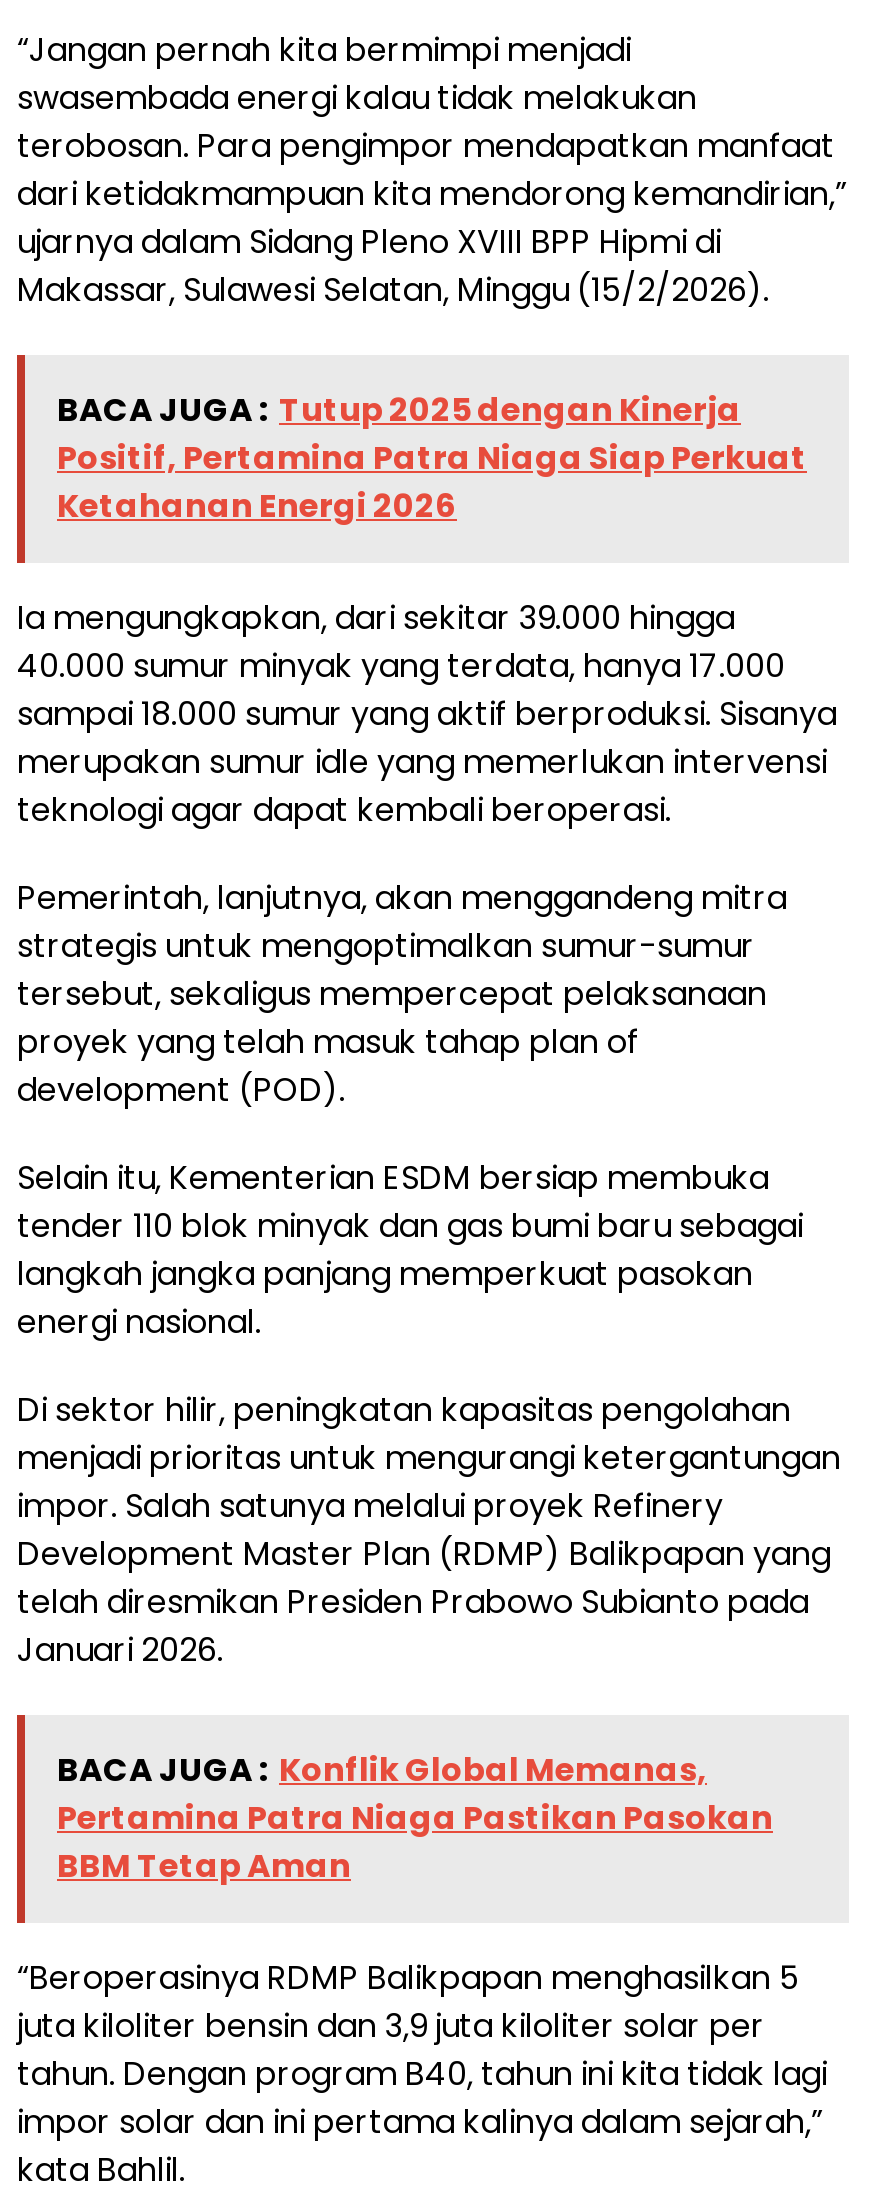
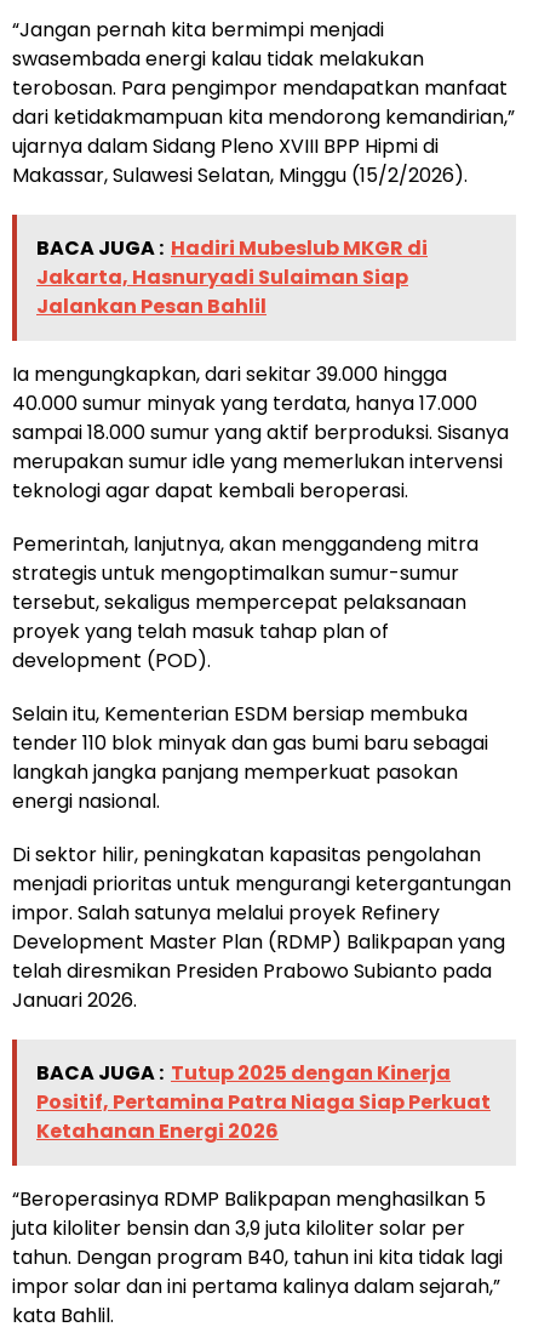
+ BACA JUGA : Hadiri Mubeslub MKGR di
+ Jakarta, Hasnuryadi Sulaiman Siap
+ Jalankan Pesan Bahlil

moved down: BACA JUGA : Tutup 2025 dengan Kinerja | Positif, Pertamina Patra Niaga Siap Perkuat | Ketahanan Energi 2026

- BACA JUGA : Konflik Global Memanas,
- Pertamina Patra Niaga Pastikan Pasokan
- BBM Tetap Aman
